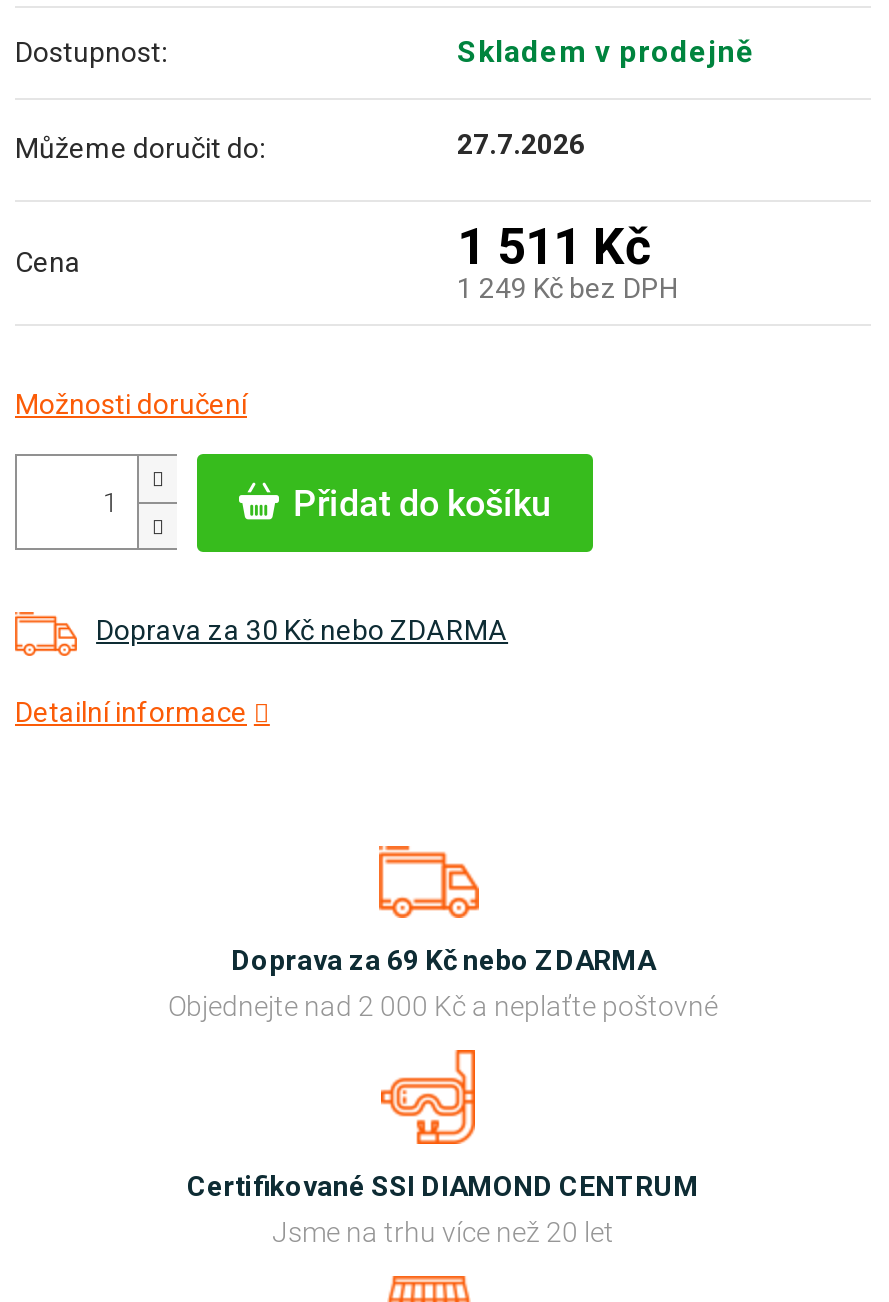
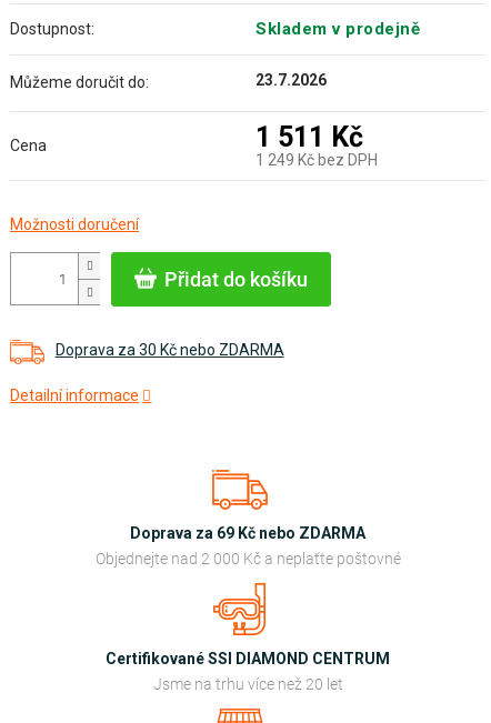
- 27.7.2026
+ 23.7.2026
